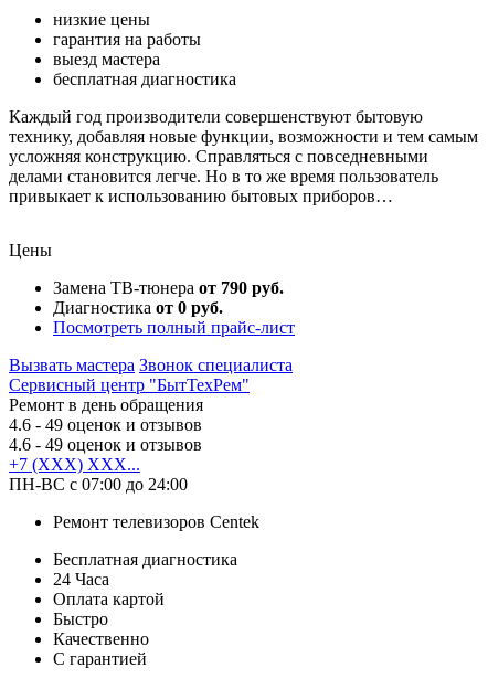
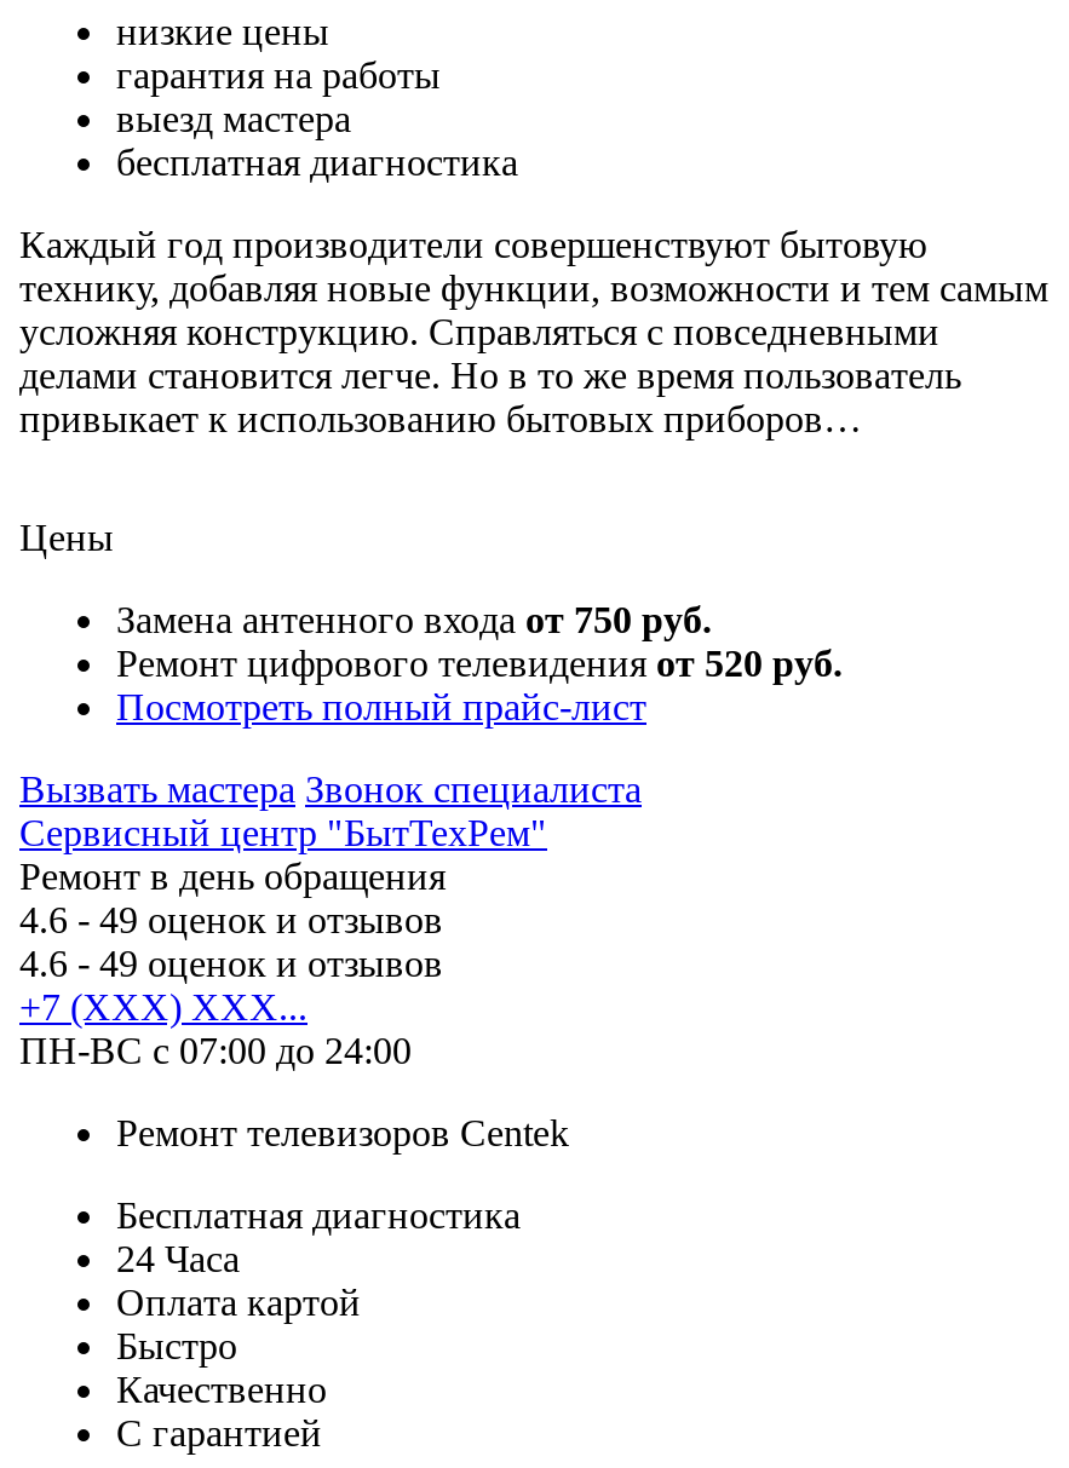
- Замена ТВ-тюнера от 790 руб.
- Диагностикаот 0 руб.
+ Замена антенного входа от 750 руб.
+ Ремонт цифрового телевиденияот 520 руб.
